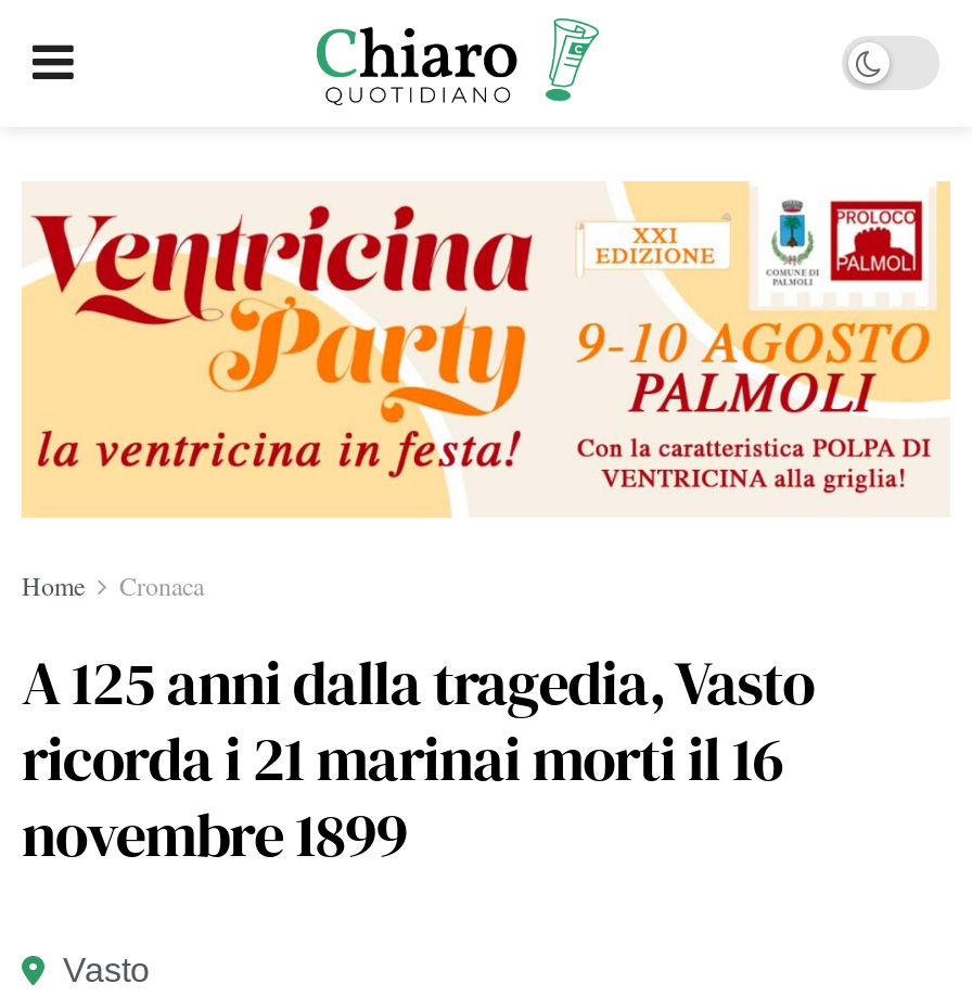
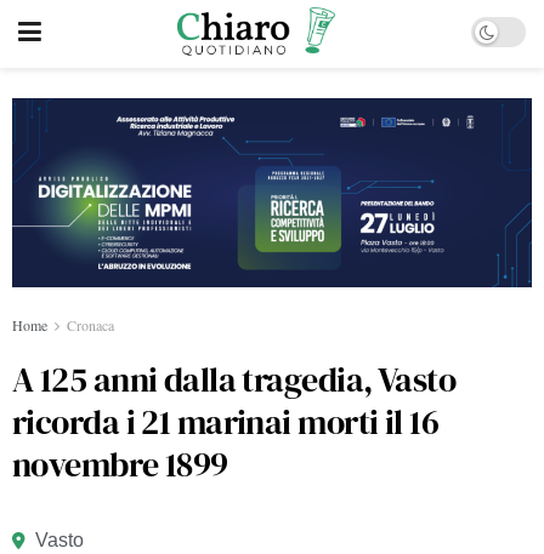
- [image]
+ [image]
